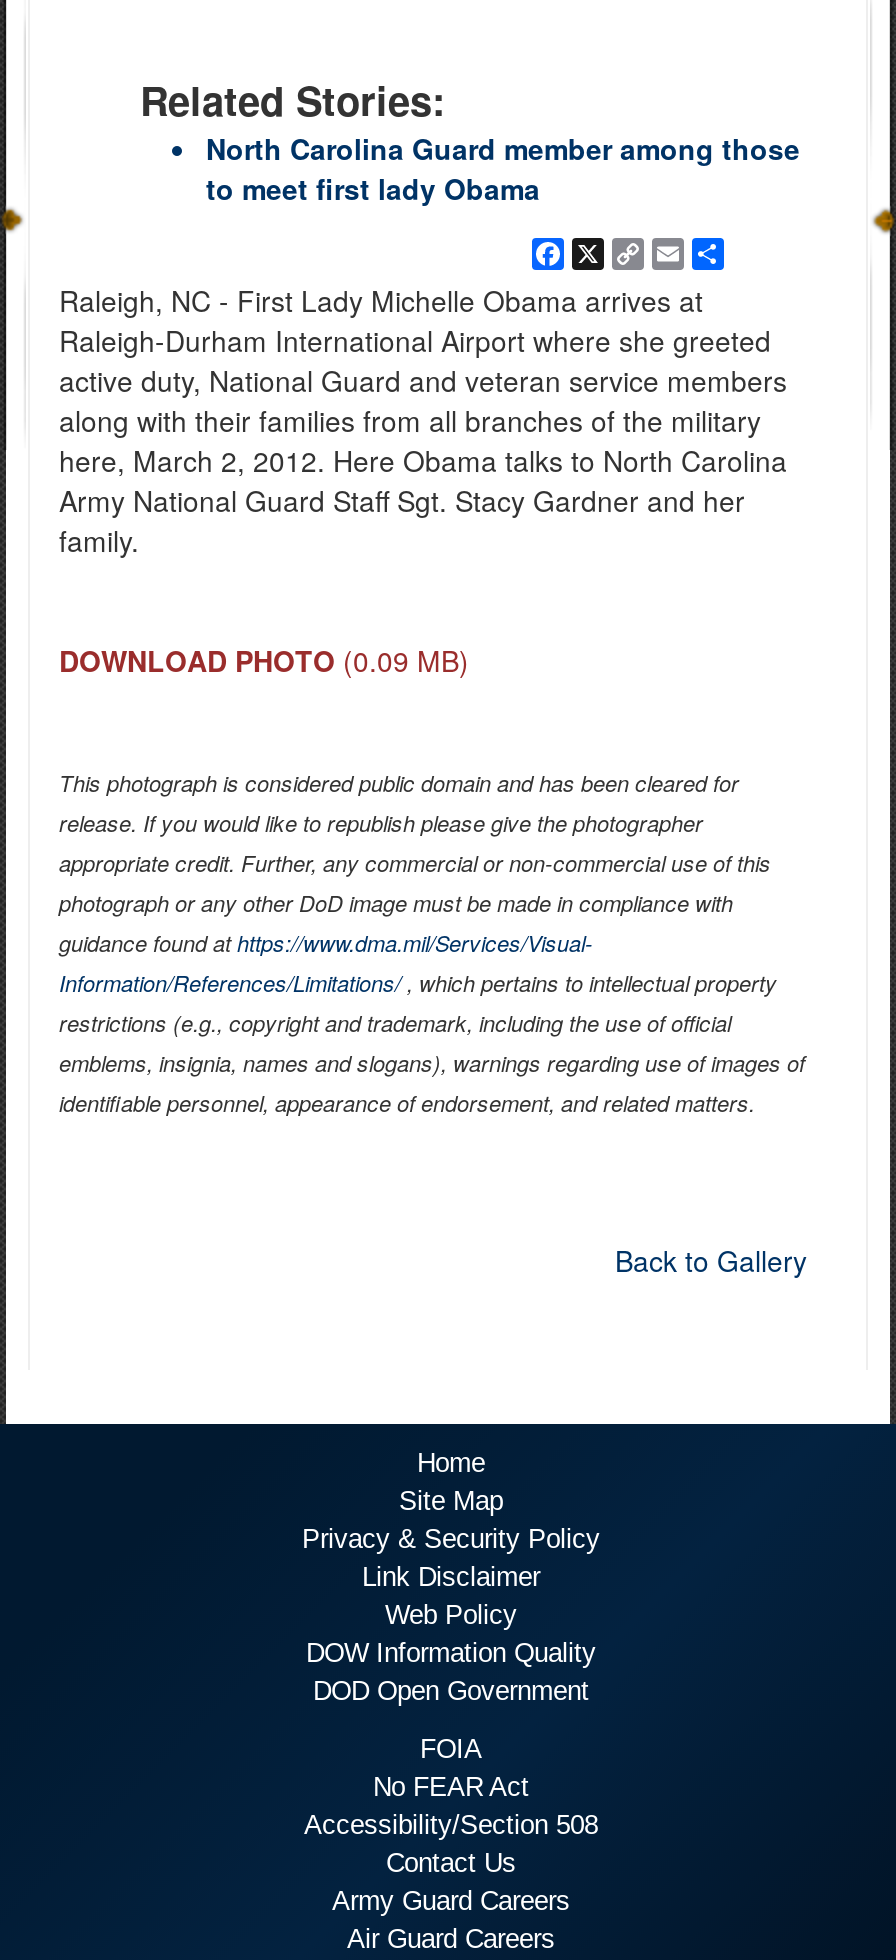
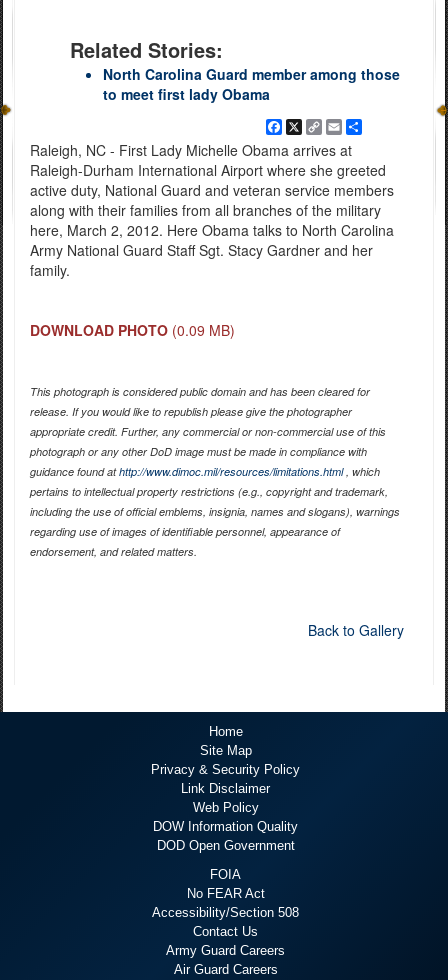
- guidance found at https://www.dma.mil/Services/Visual-
- Information/References/Limitations/, which pertains to intellectual property
- restrictions (e.g., copyright and trademark, including the use of official
- emblems, insignia, names and slogans), warnings regarding use of images of
- identifiable personnel, appearance of endorsement, and related matters.
+ guidance found at http://www.dimoc.mil/resources/limitations.html, which
+ pertains to intellectual property restrictions (e.g., copyright and trademark,
+ including the use of official emblems, insignia, names and slogans), warnings
+ regarding use of images of identifiable personnel, appearance of
+ endorsement, and related matters.
